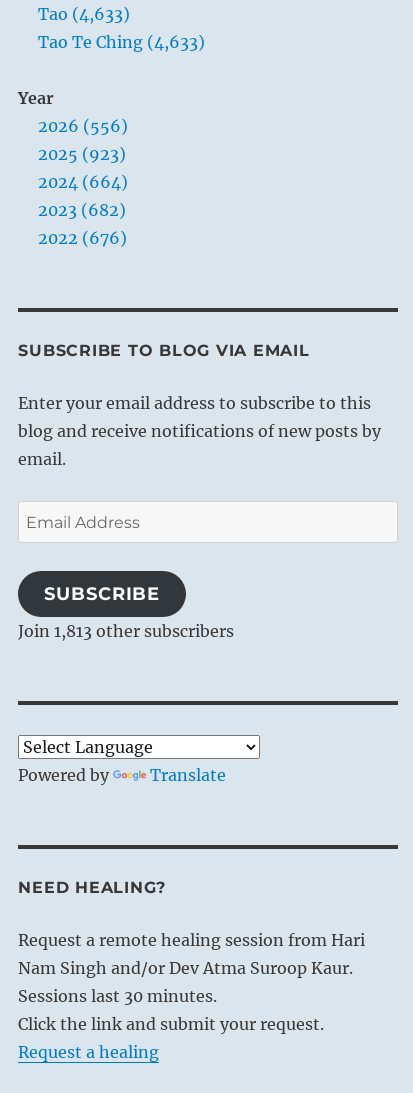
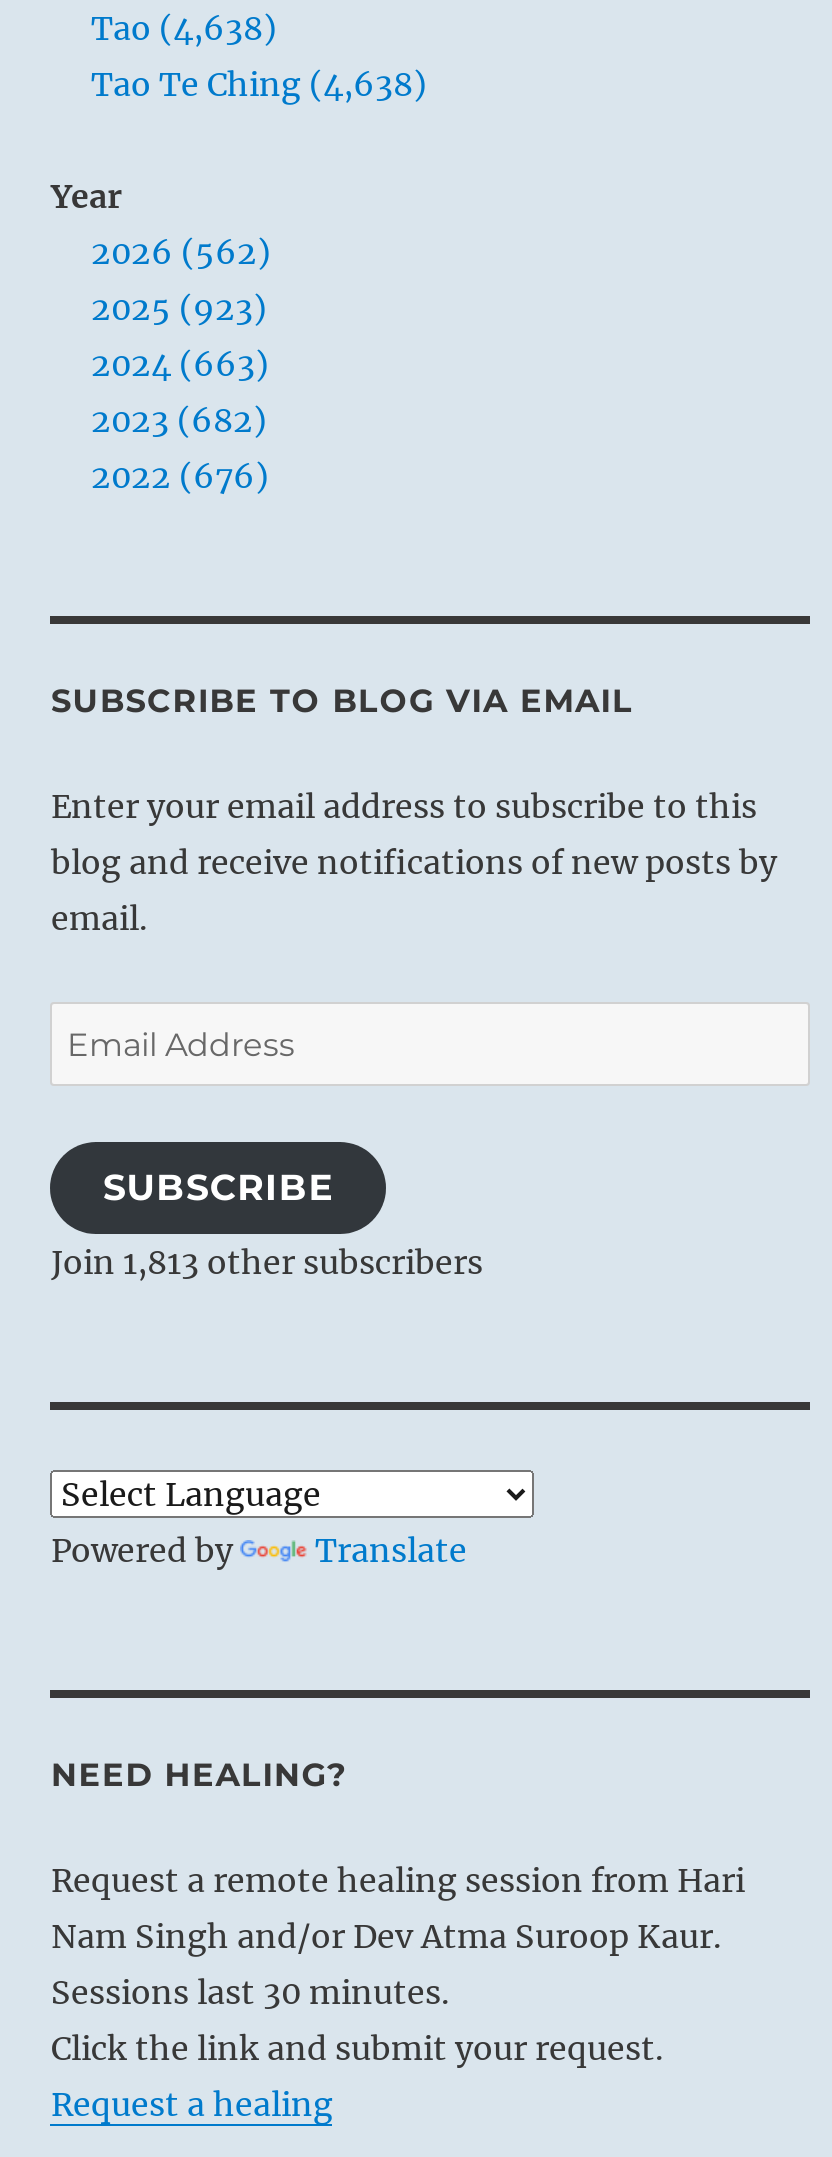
- Tao (4,633)
+ Tao (4,638)

- Tao Te Ching (4,633)
+ Tao Te Ching (4,638)

- 2026 (556)
+ 2026 (562)

- 2024 (664)
+ 2024 (663)
